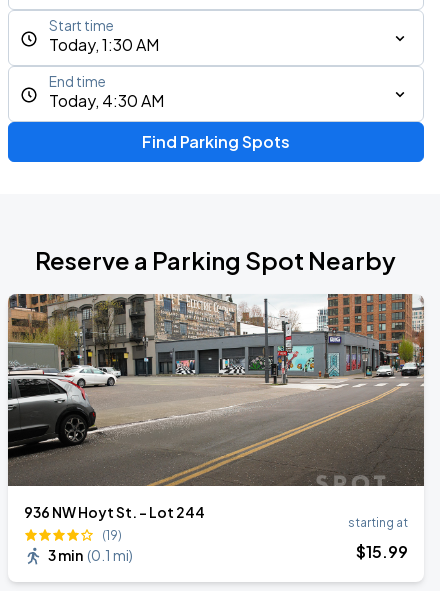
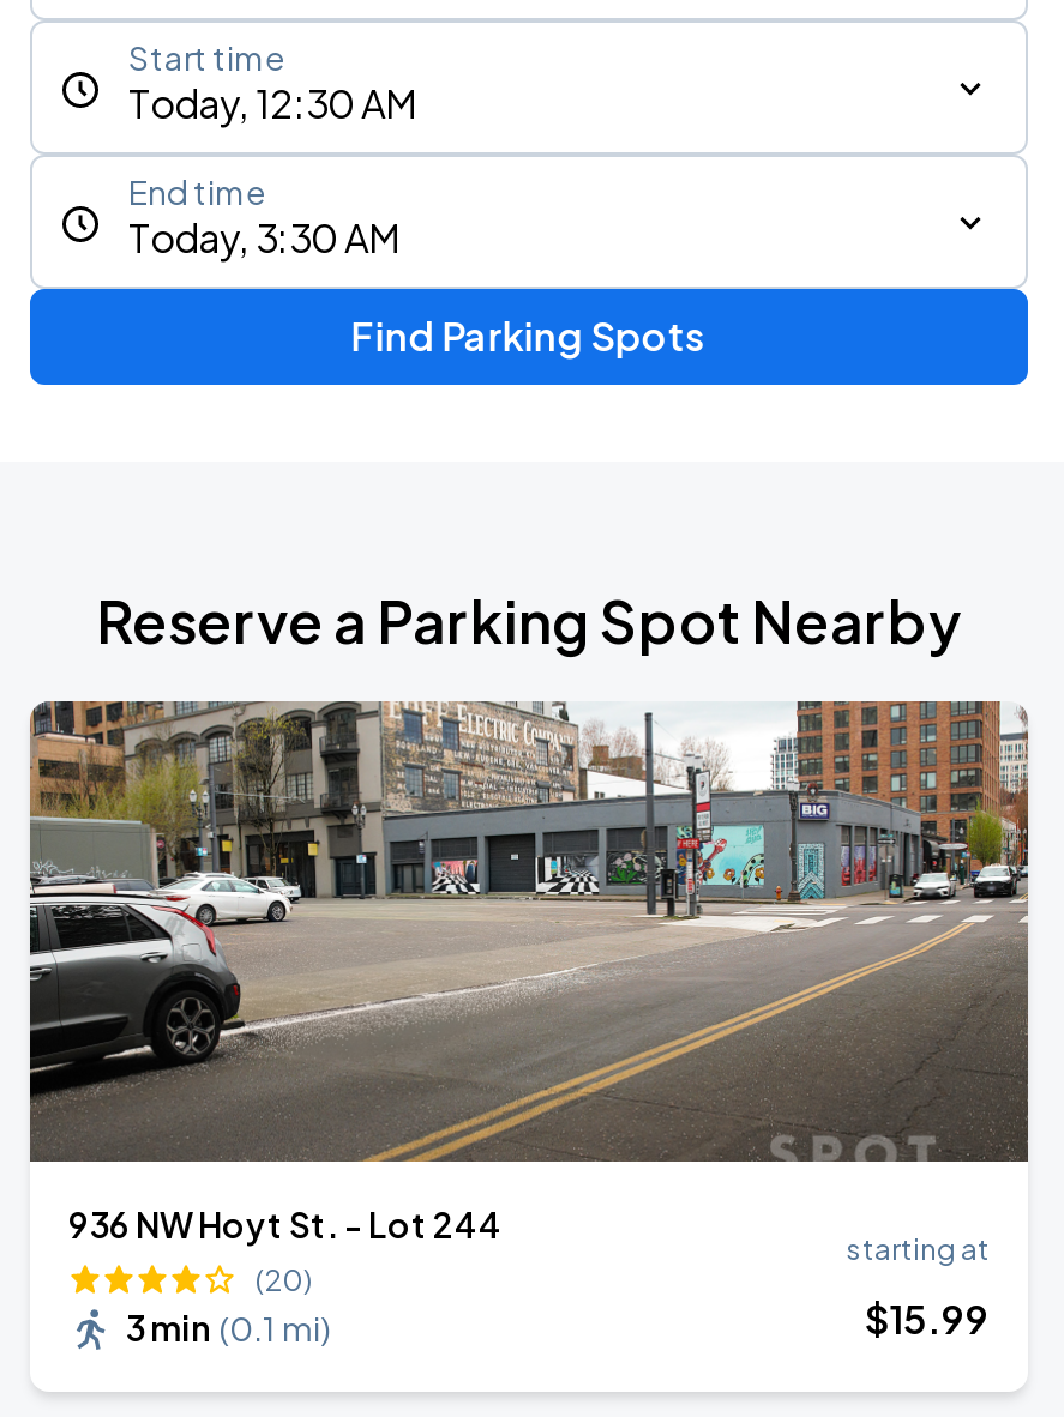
- Today, 1:30 AM
+ Today, 12:30 AM

- Today, 4:30 AM
+ Today, 3:30 AM

- (19)
+ (20)
